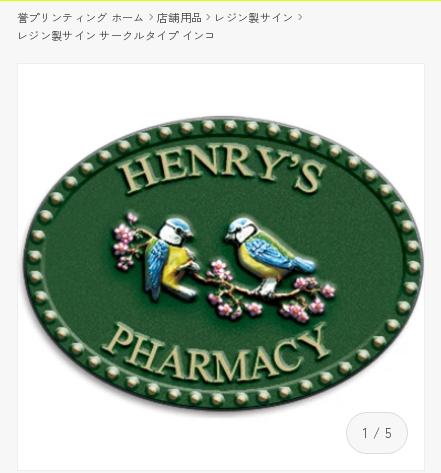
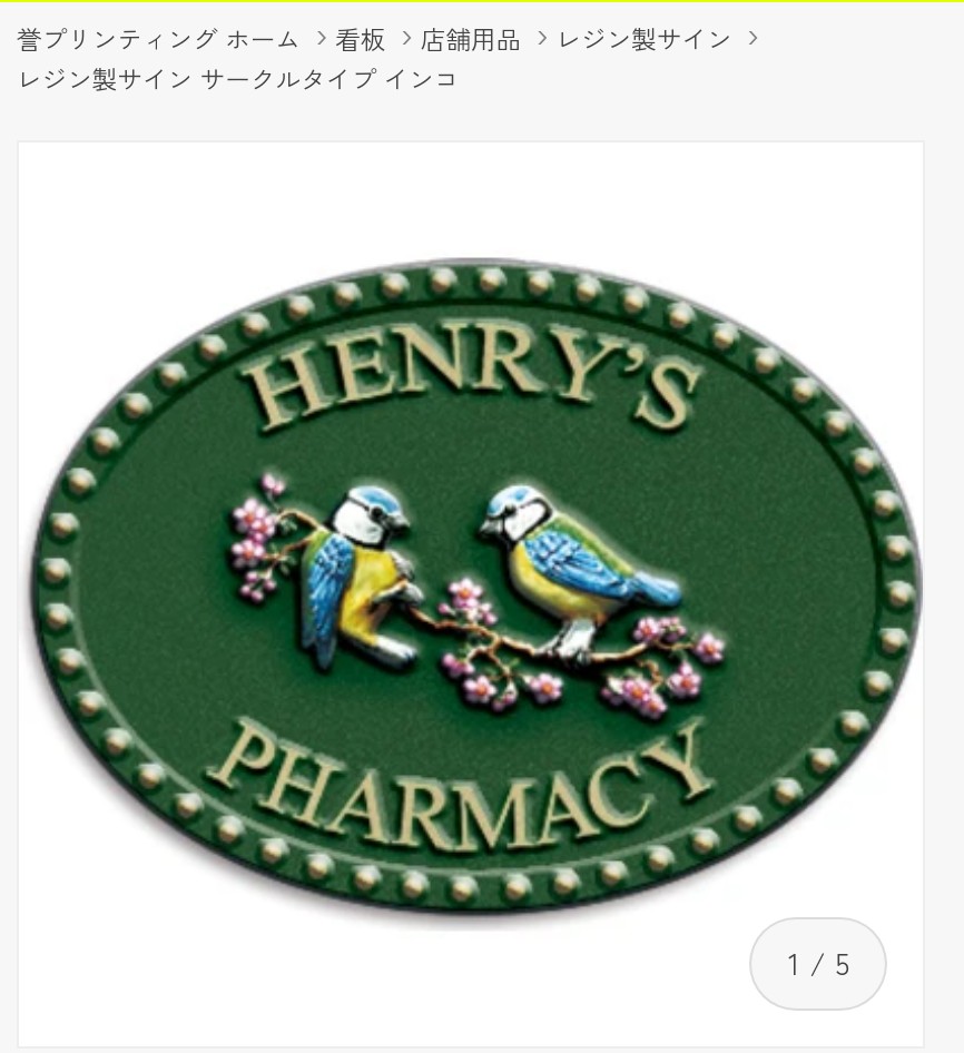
+ 看板
